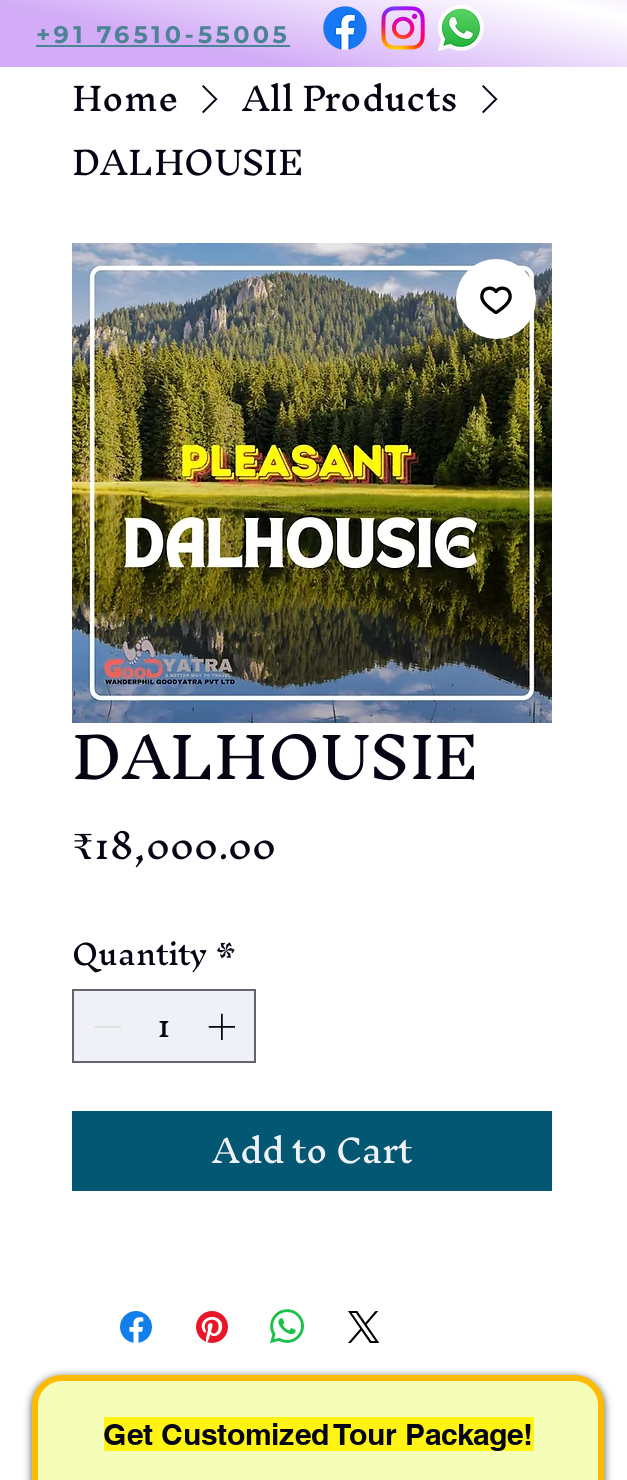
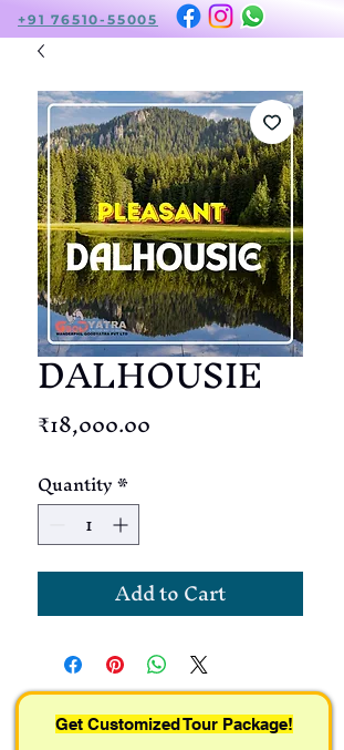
- Home
- All Products
- DALHOUSIE
